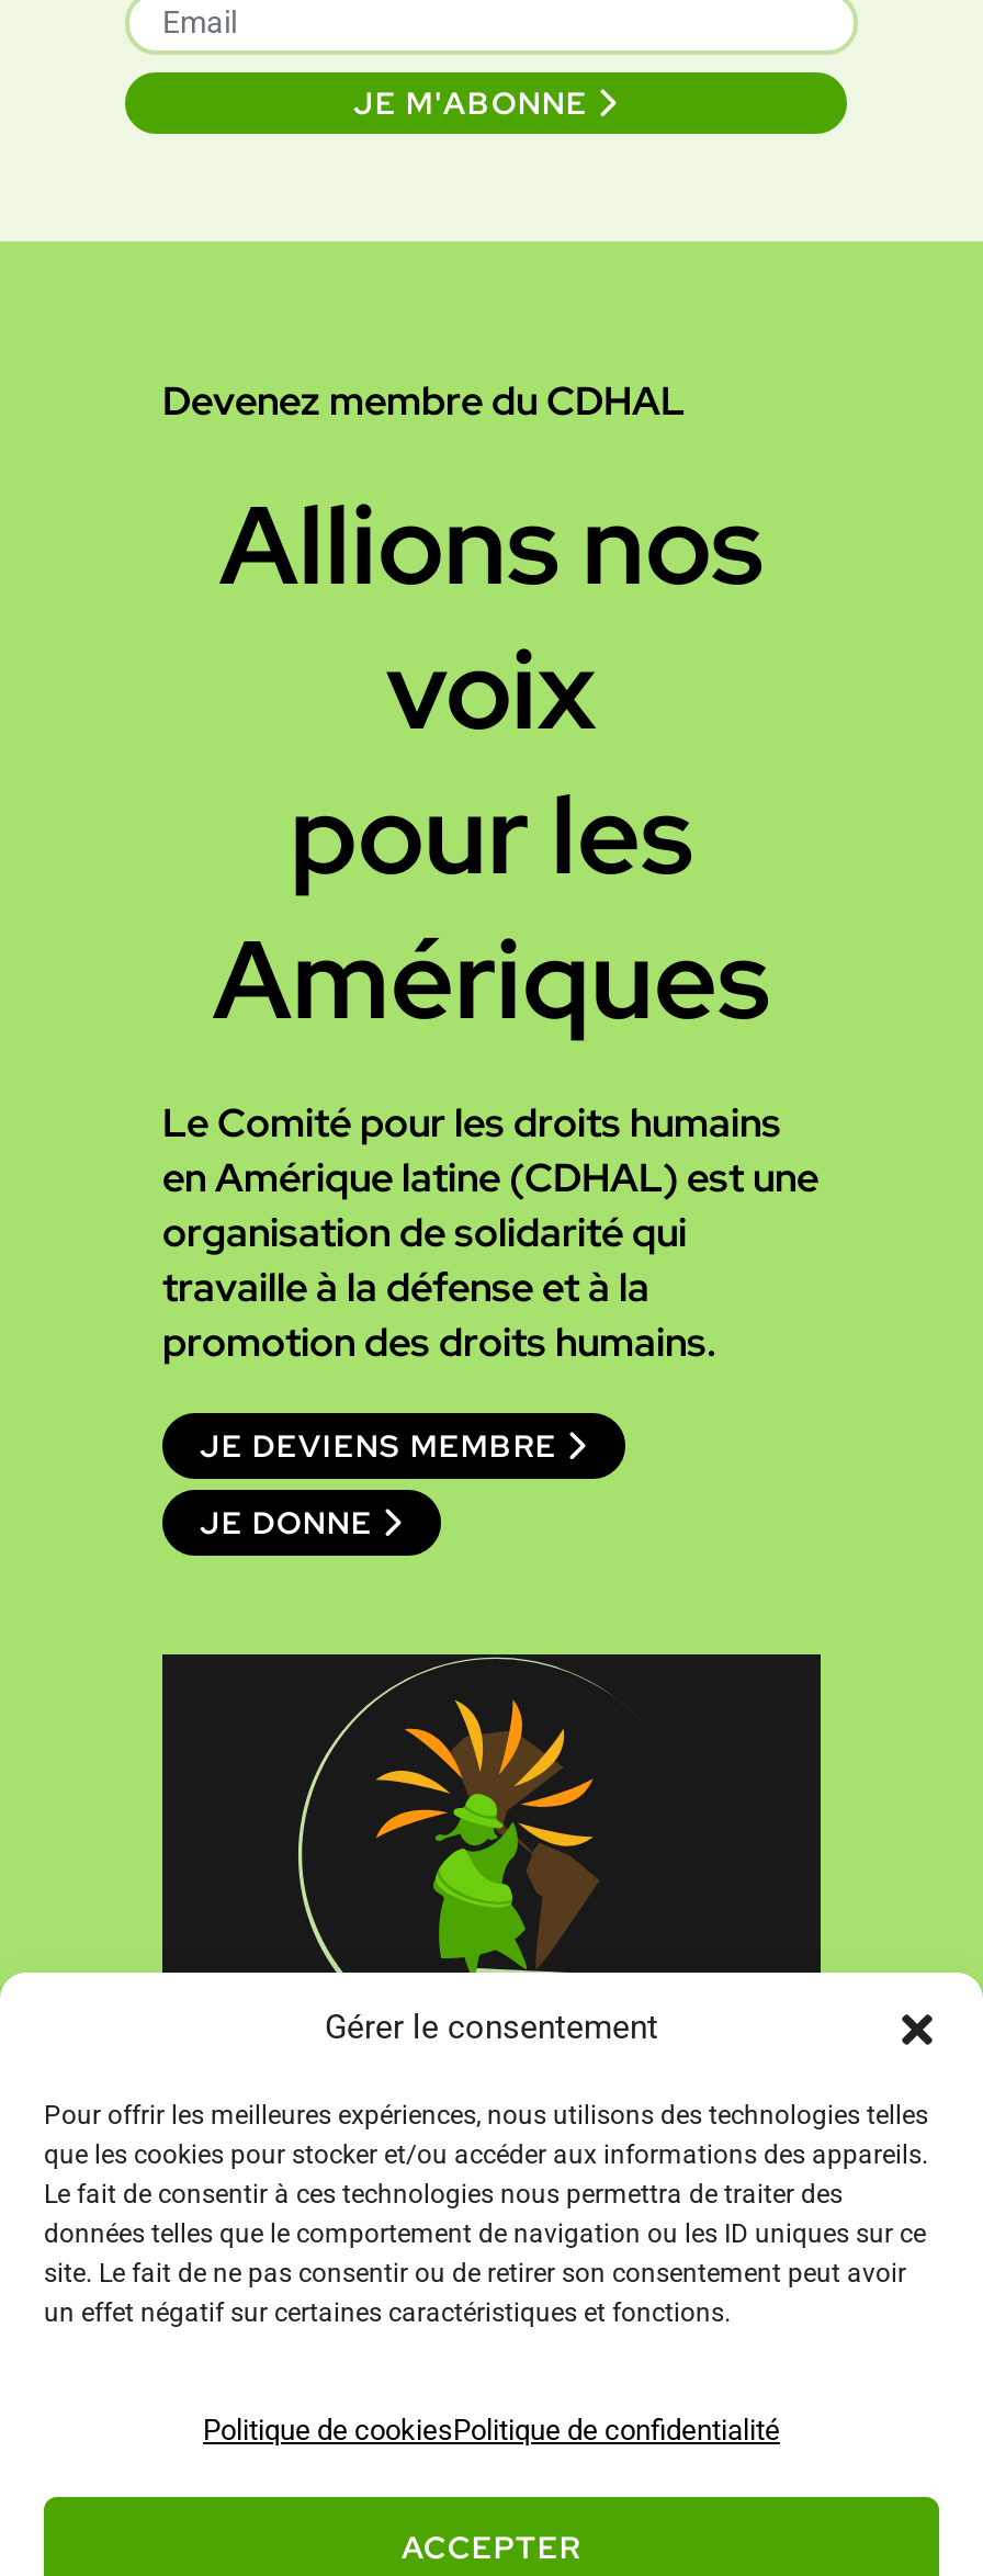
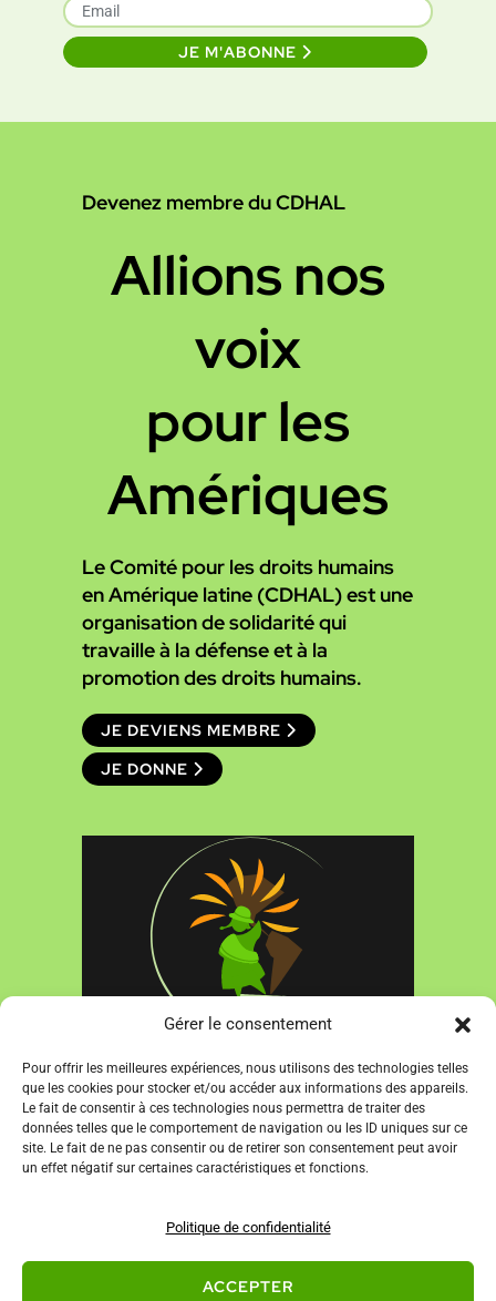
- Politique de cookiesPolitique de confidentialité
+ Politique de confidentialité
